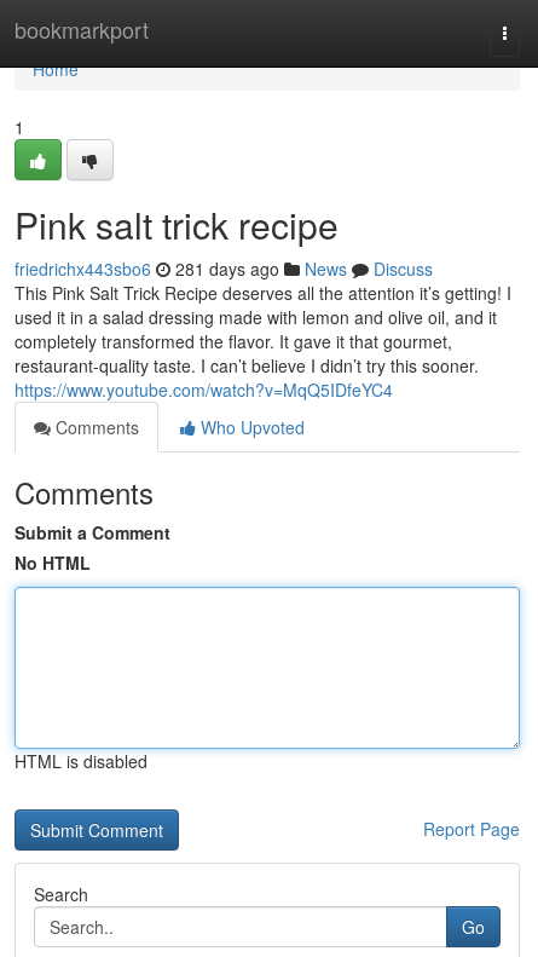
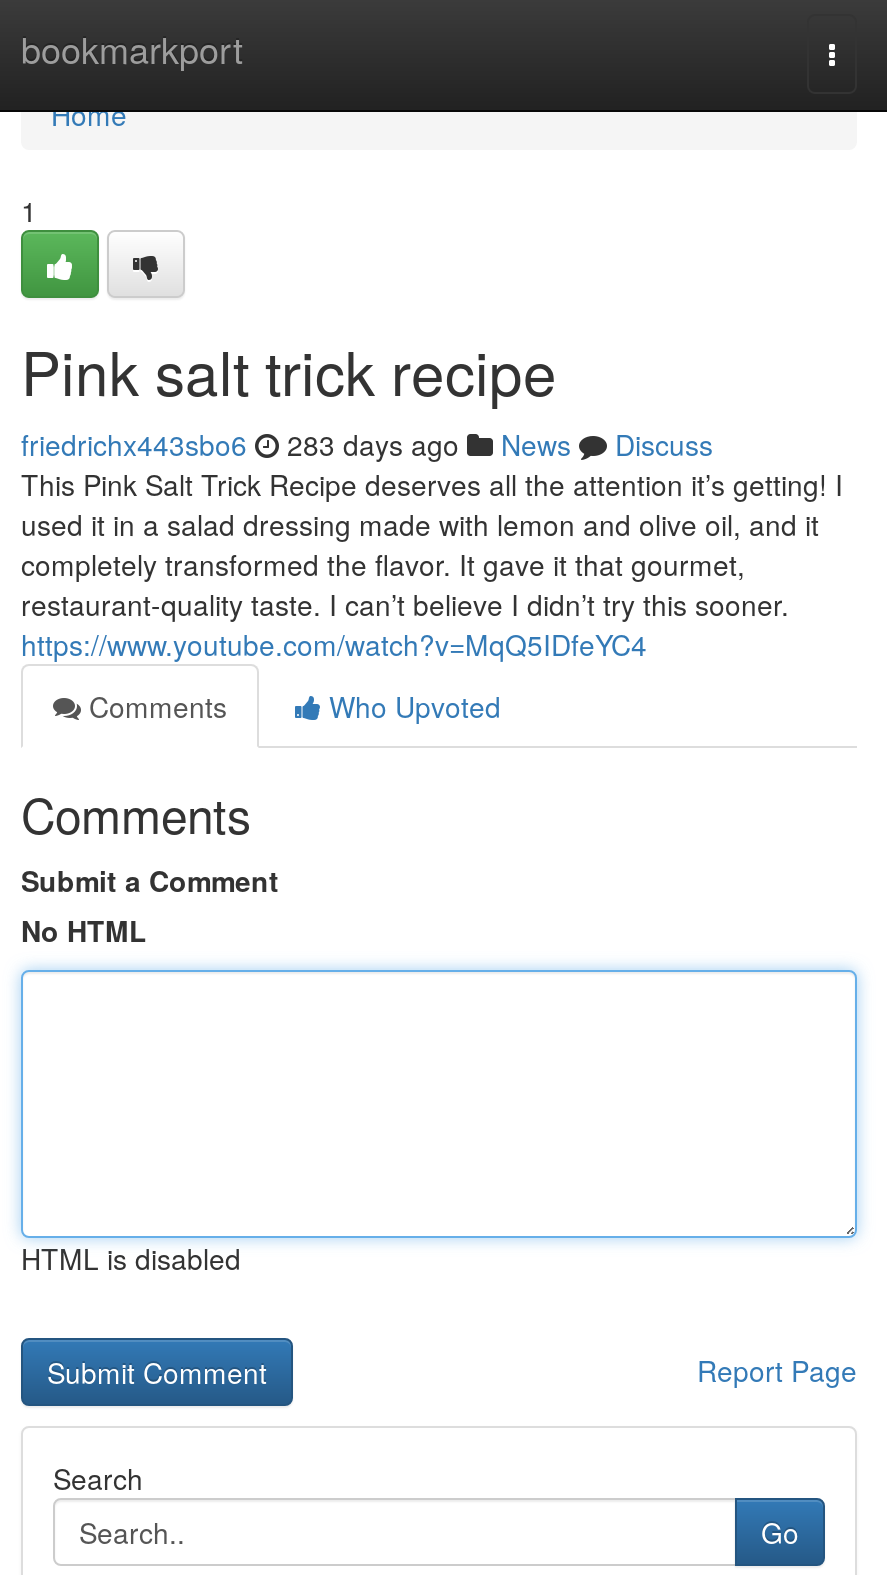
- friedrichx443sbo6 281 days ago News Discuss
+ friedrichx443sbo6 283 days ago News Discuss
